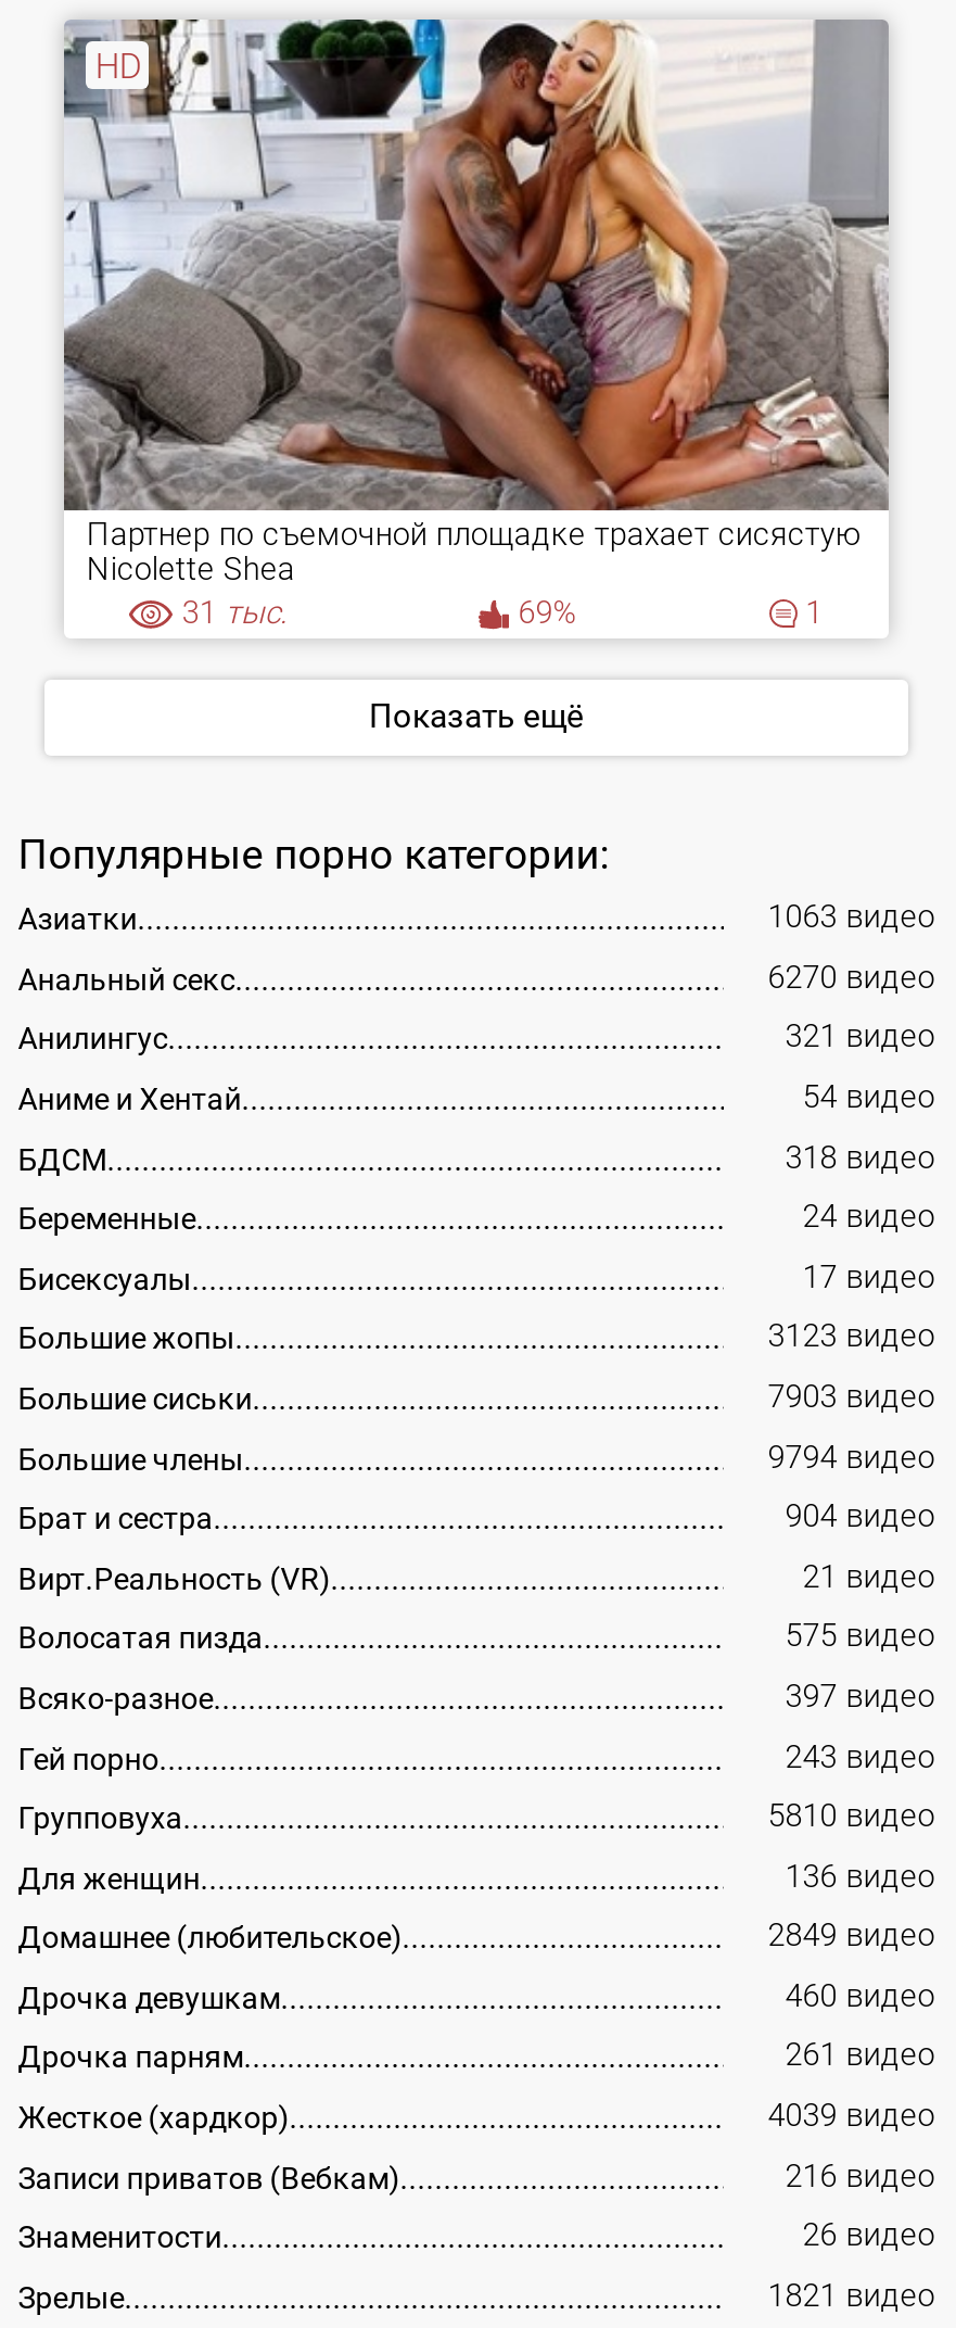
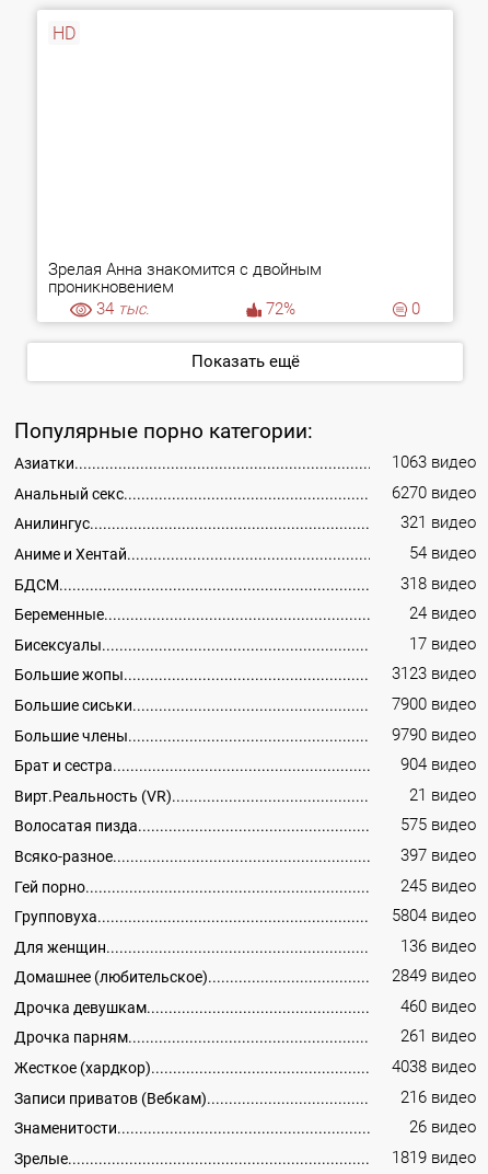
- [image]

- Партнер по съемочной площадке трахает сисястую
- Nicolette Shea
- 31 тыс.
- 69%
- 1
+ Зрелая Анна знакомится с двойным
+ проникновением
+ 34 тыс.
+ 72%
+ 0

- 7903 видео
+ 7900 видео

- 9794 видео
+ 9790 видео

- 243 видео
+ 245 видео

- 5810 видео
+ 5804 видео

- 4039 видео
+ 4038 видео

- 1821 видео
+ 1819 видео
